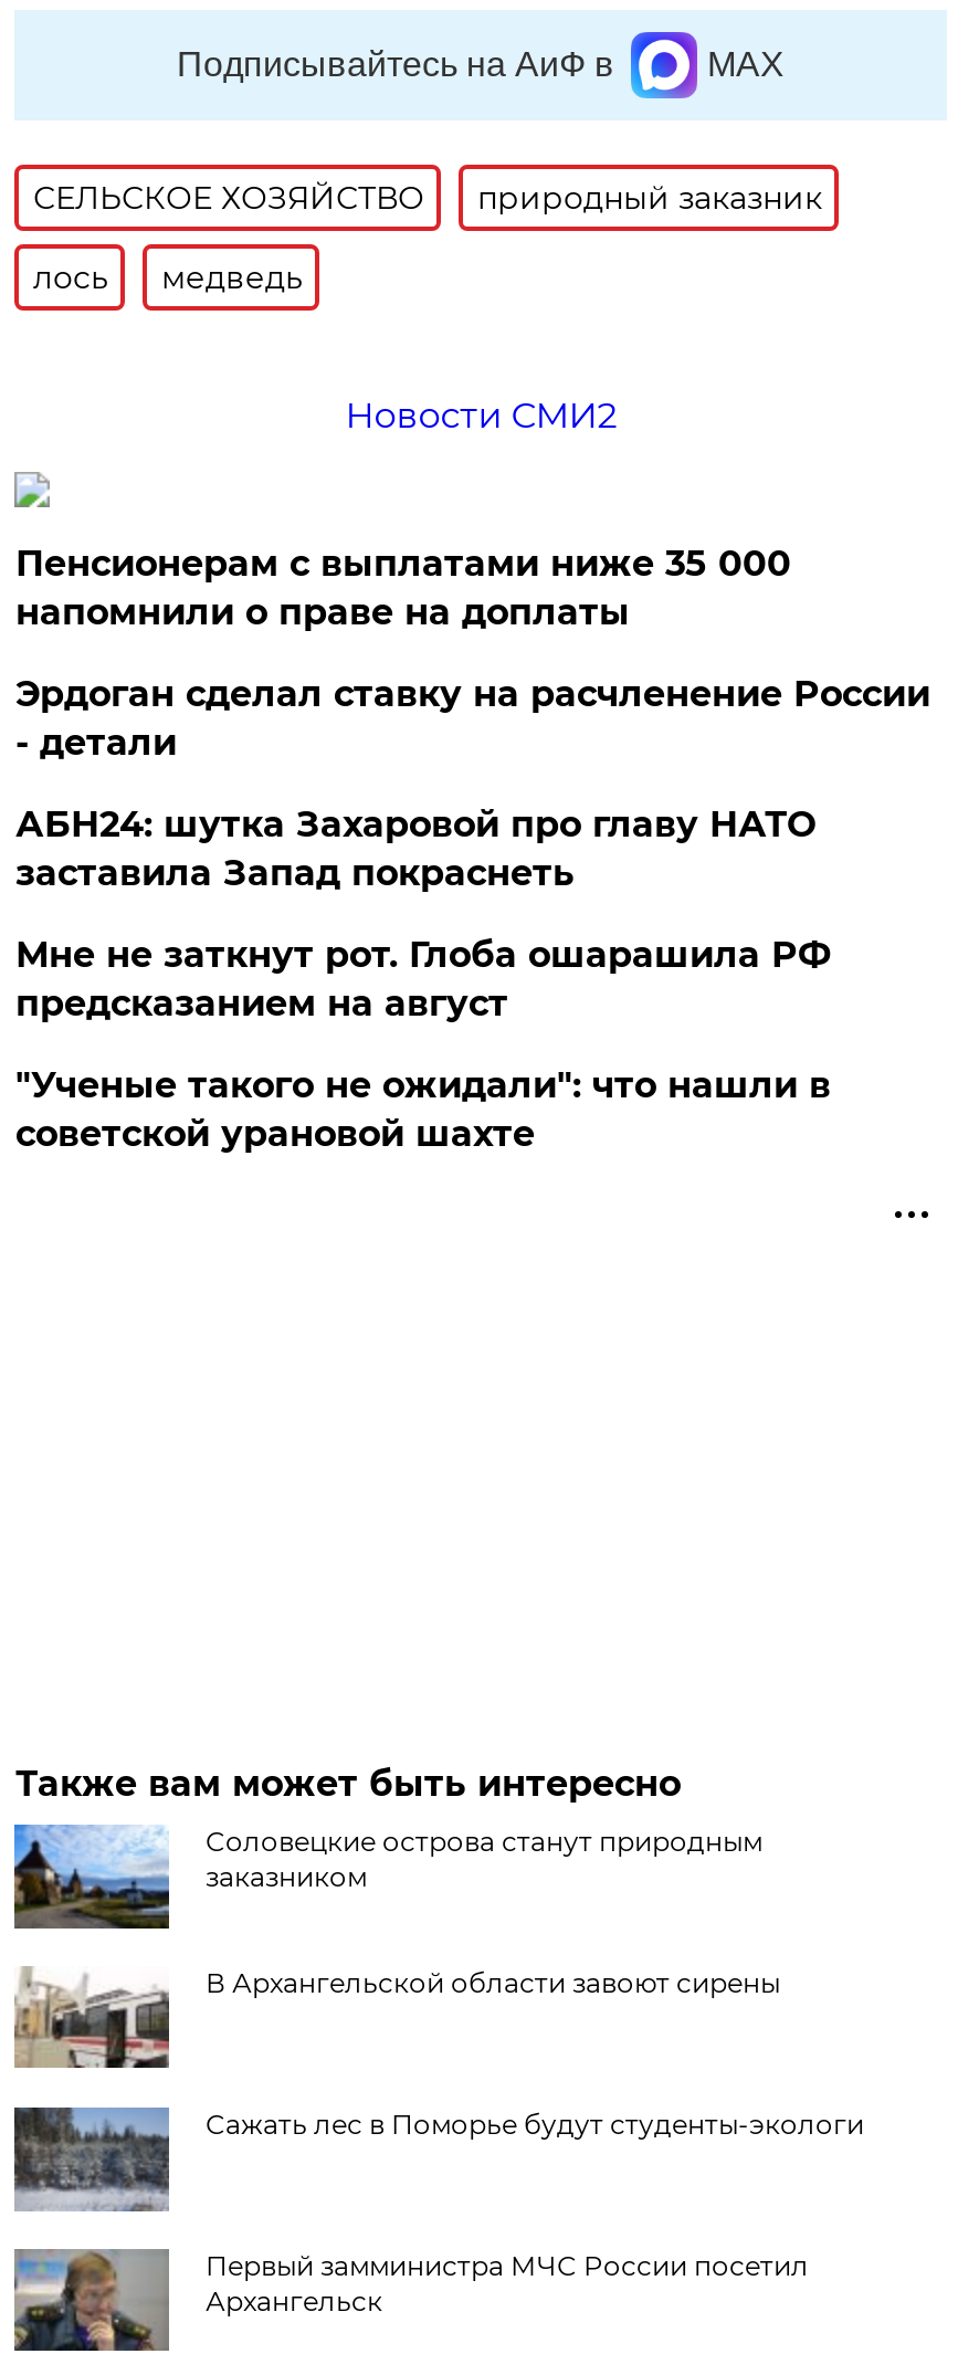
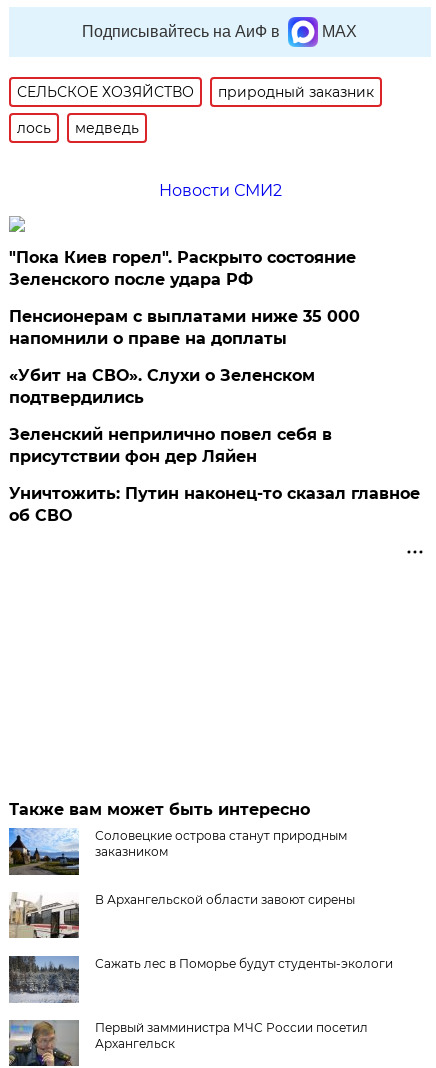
+ "Пока Киев горел". Раскрыто состояние
+ Зеленского после удара РФ

moved down: Пенсионерам с выплатами ниже 35 000 | напомнили о праве на доплаты

- Эрдоган сделал ставку на расчленение России
- - детали
- АБН24: шутка Захаровой про главу НАТО
- заставила Запад покраснеть
- Мне не заткнут рот. Глоба ошарашила РФ
- предсказанием на август
- "Ученые такого не ожидали": что нашли в
- советской урановой шахте
+ «Убит на СВО». Слухи о Зеленском
+ подтвердились
+ Зеленский неприлично повел cебя в
+ присутствии фон дер Ляйен
+ Уничтожить: Путин наконец-то сказал главное
+ об СВО
